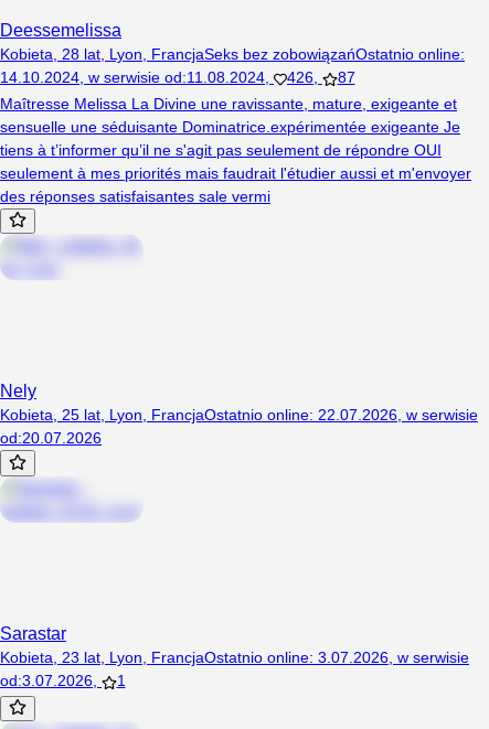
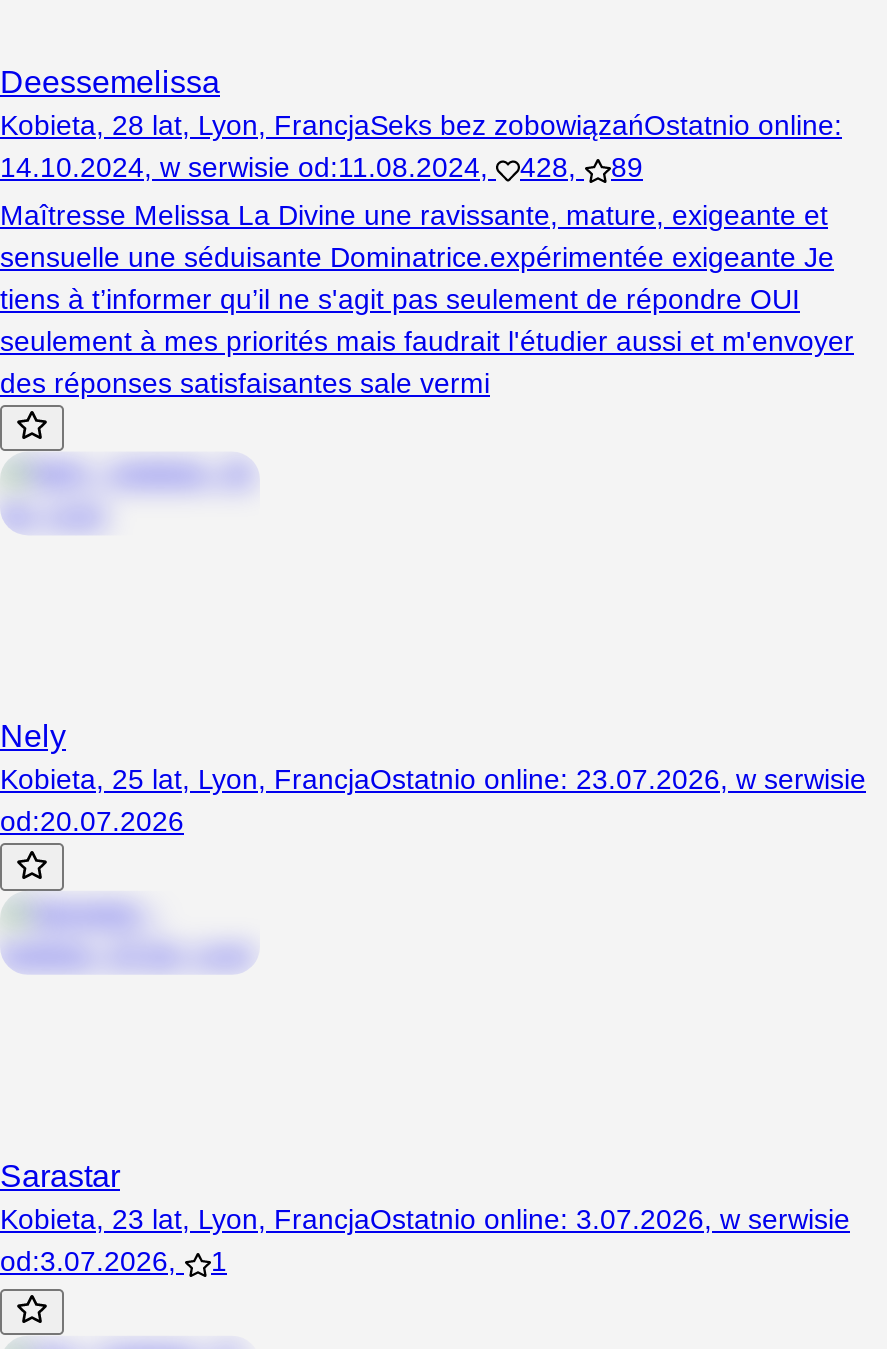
- 426,
+ 428,

- 87
+ 89

- Kobieta, 25 lat, Lyon, FrancjaOstatnio online: 22.07.2026, w serwisie
+ Kobieta, 25 lat, Lyon, FrancjaOstatnio online: 23.07.2026, w serwisie
